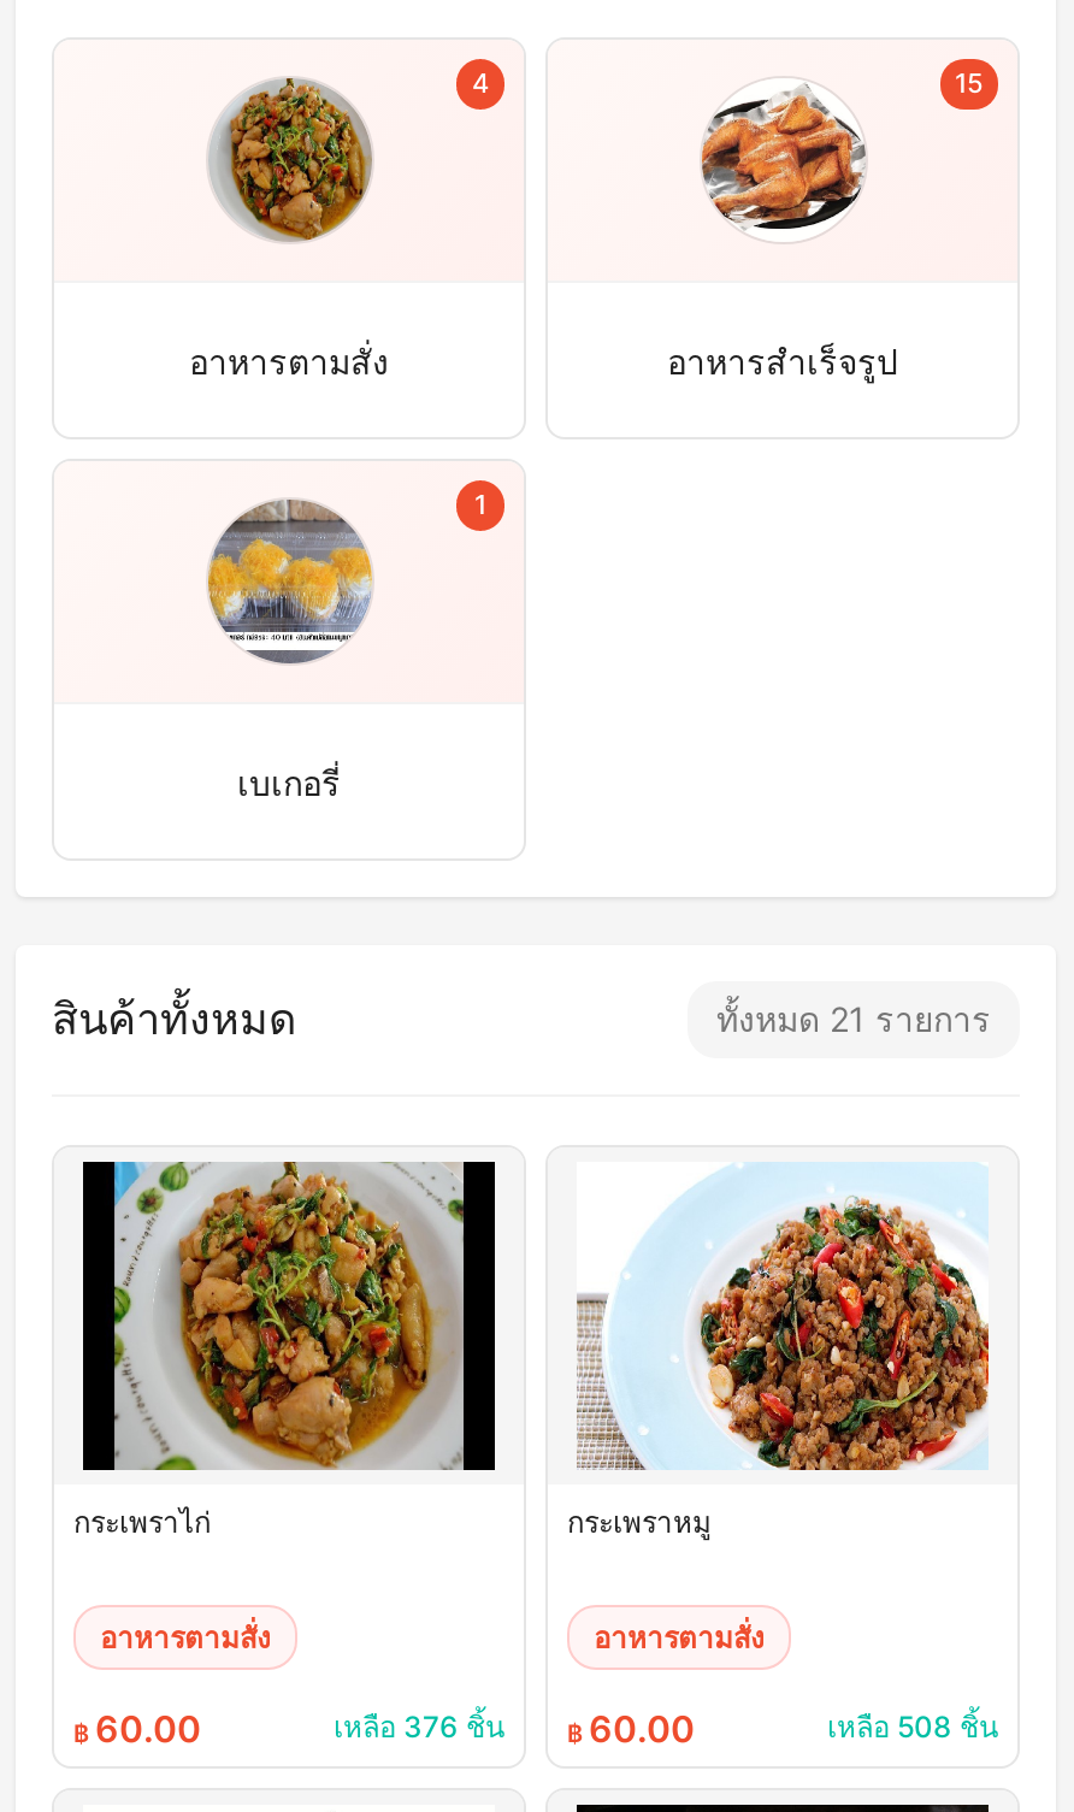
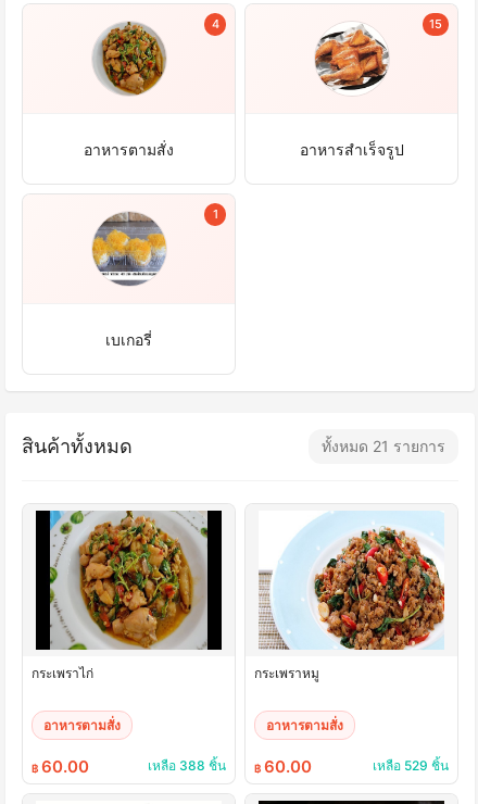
- เหลือ 376 ชิ้น
+ เหลือ 388 ชิ้น

- เหลือ 508 ชิ้น
+ เหลือ 529 ชิ้น
